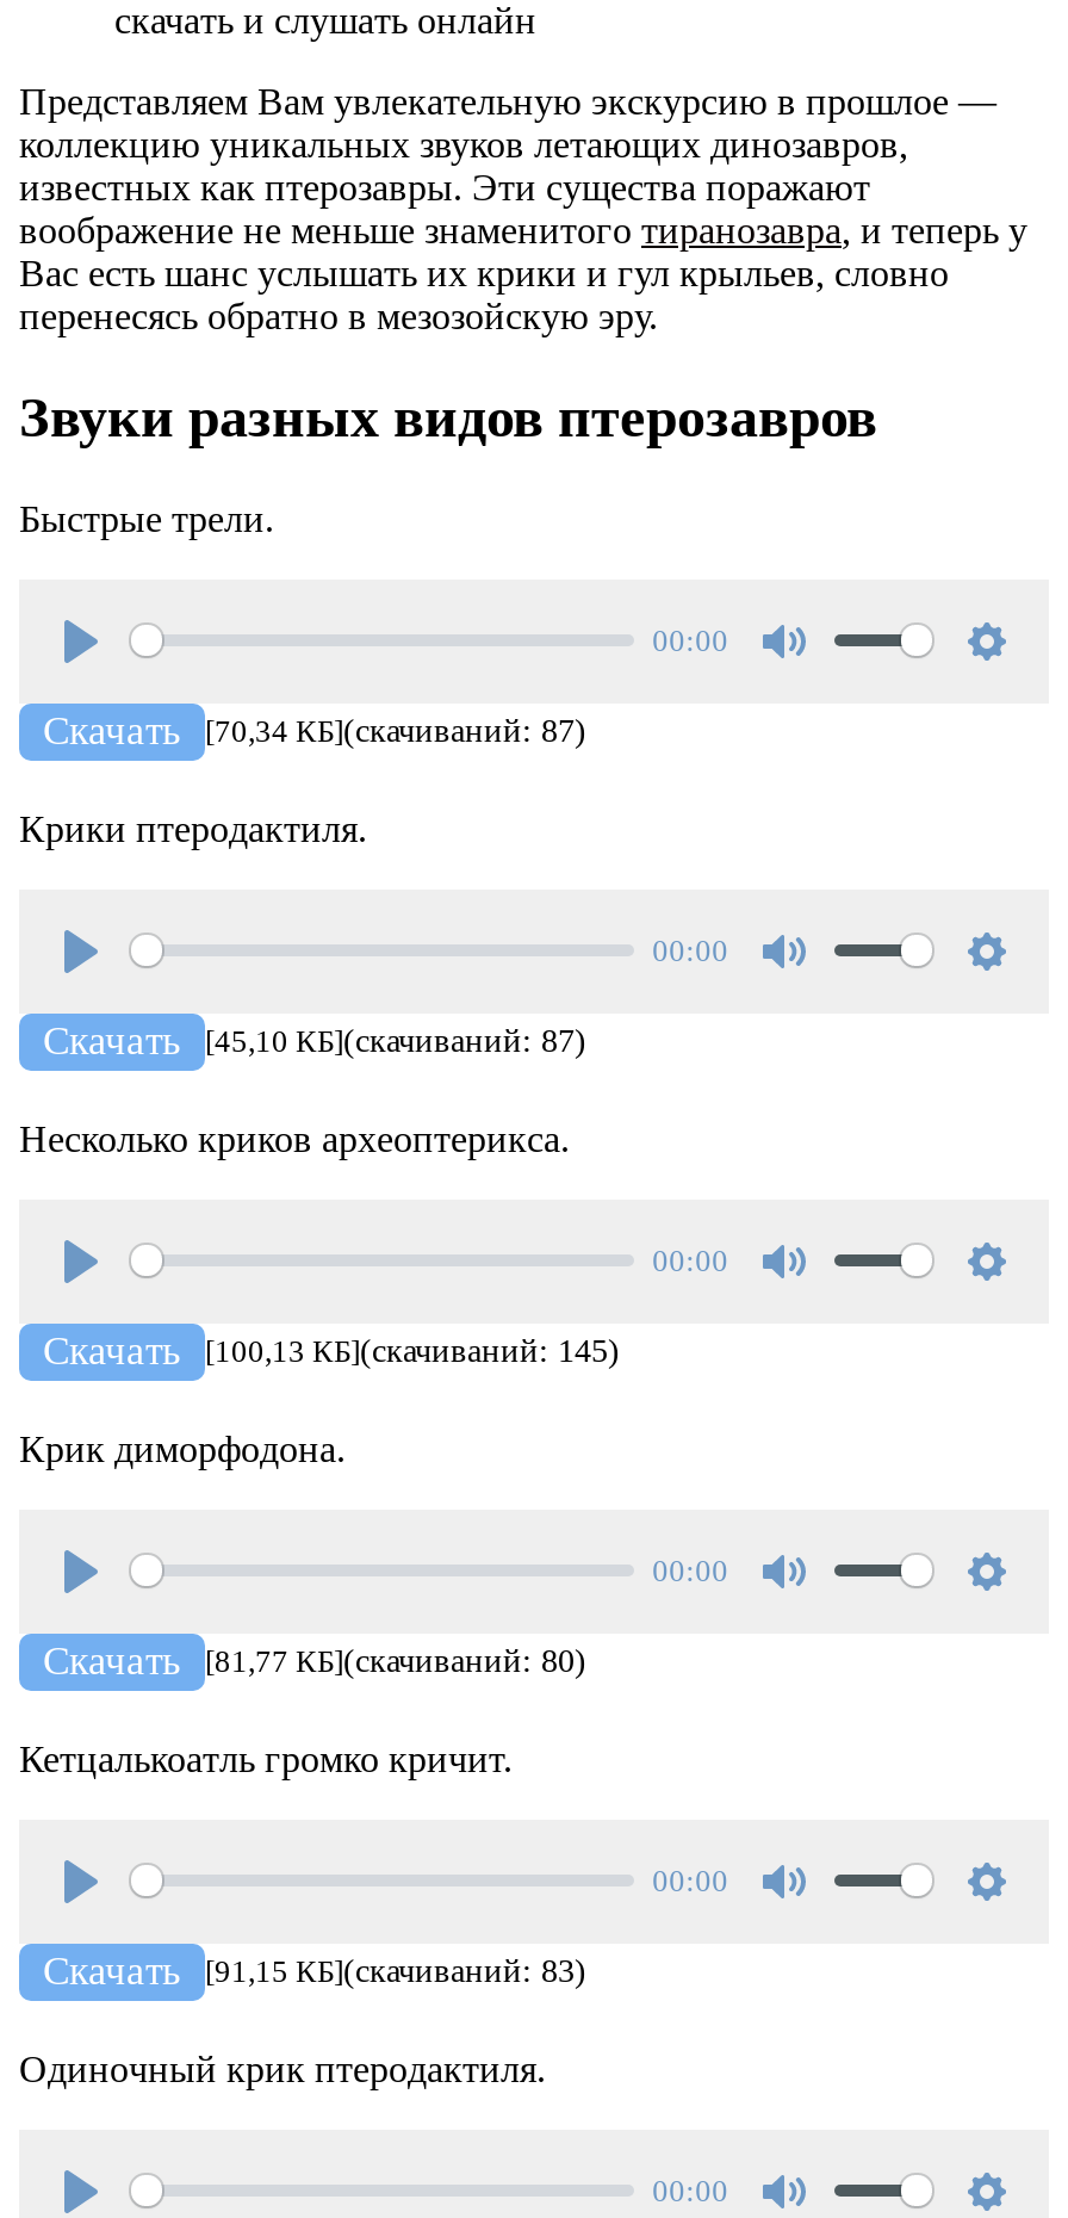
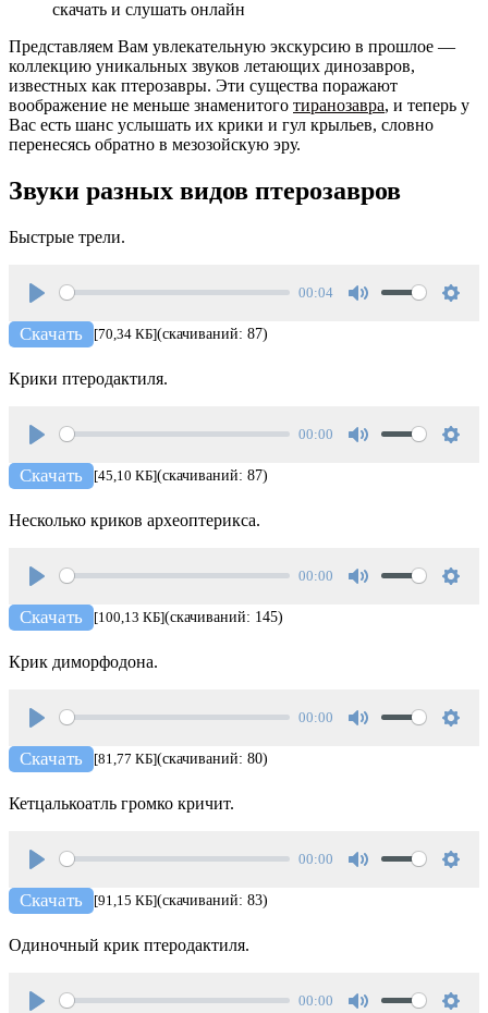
- 00:00
+ 00:04
